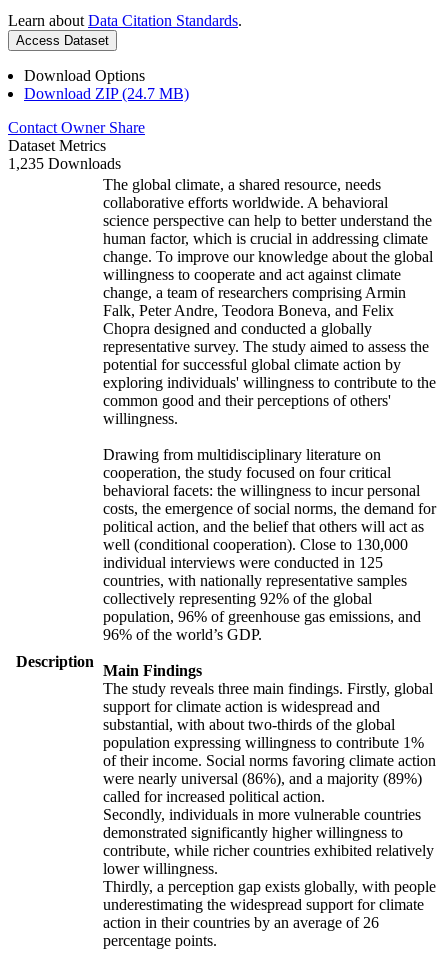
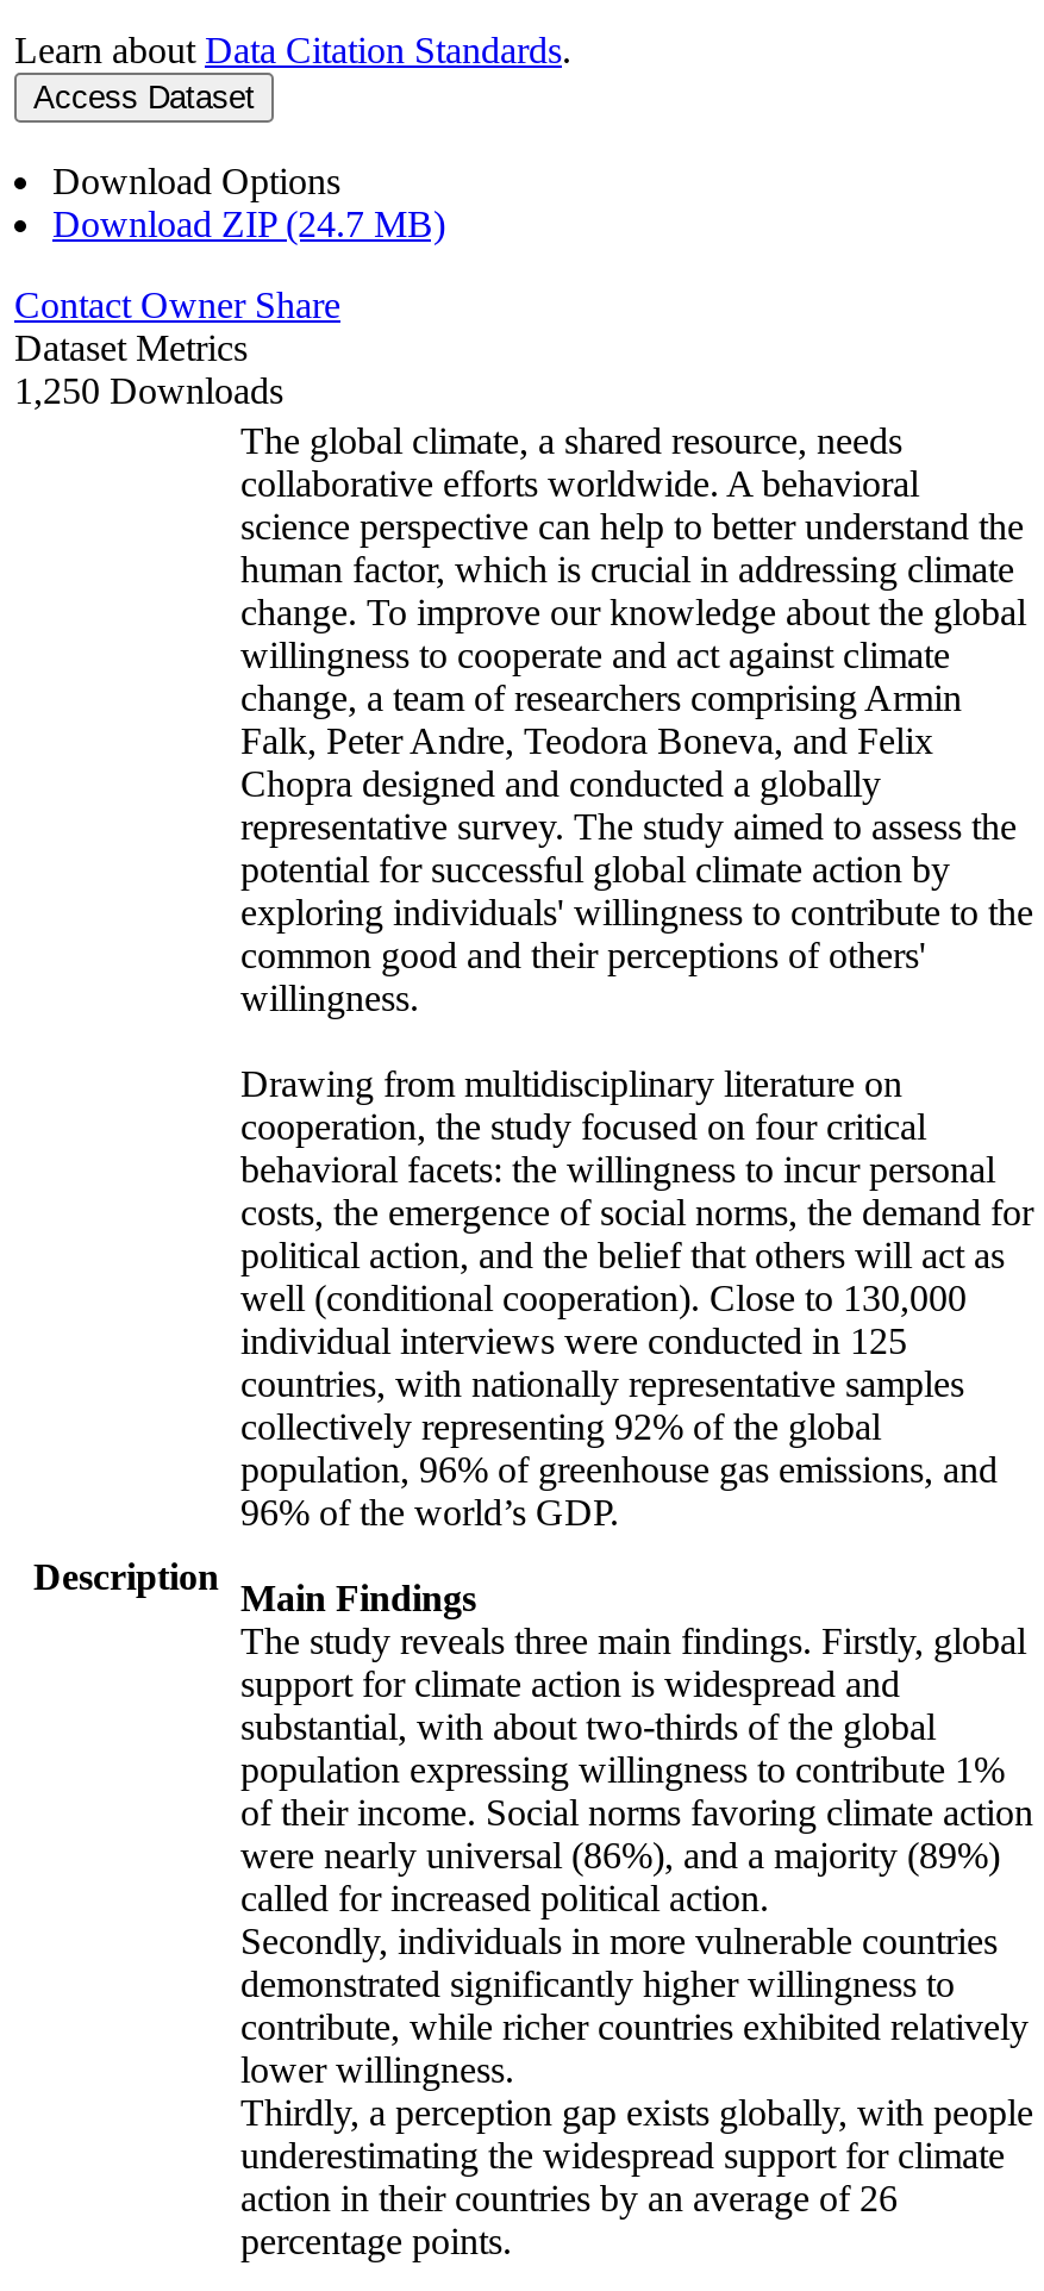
- 1,235 Downloads
+ 1,250 Downloads
